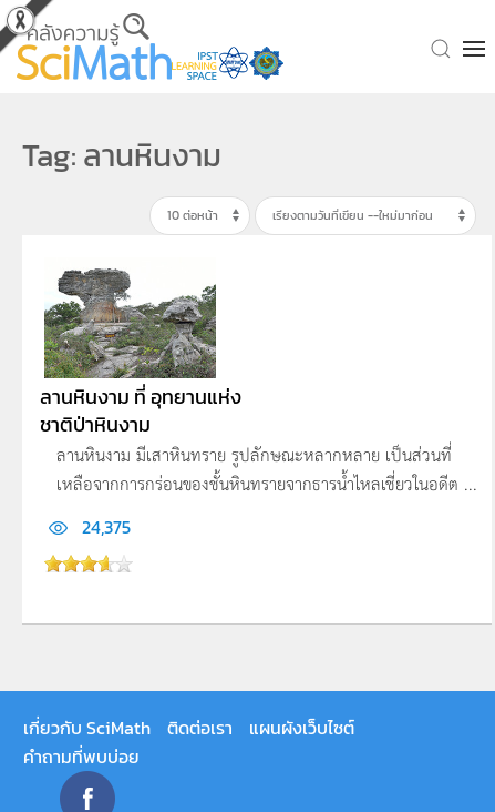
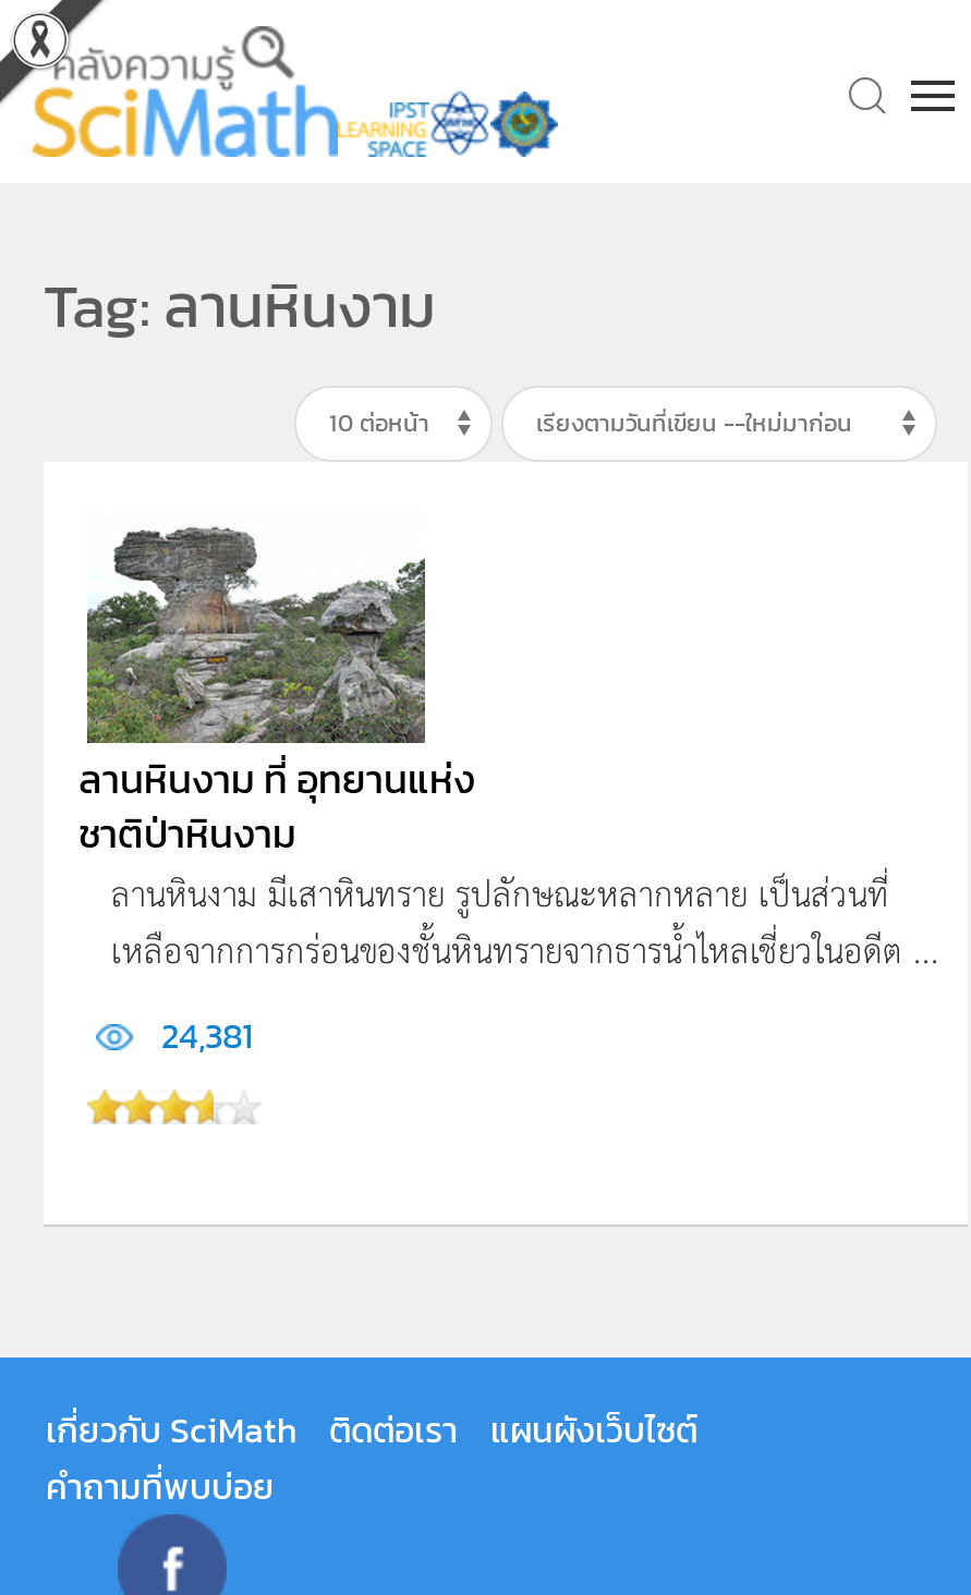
- 24,375
+ 24,381
